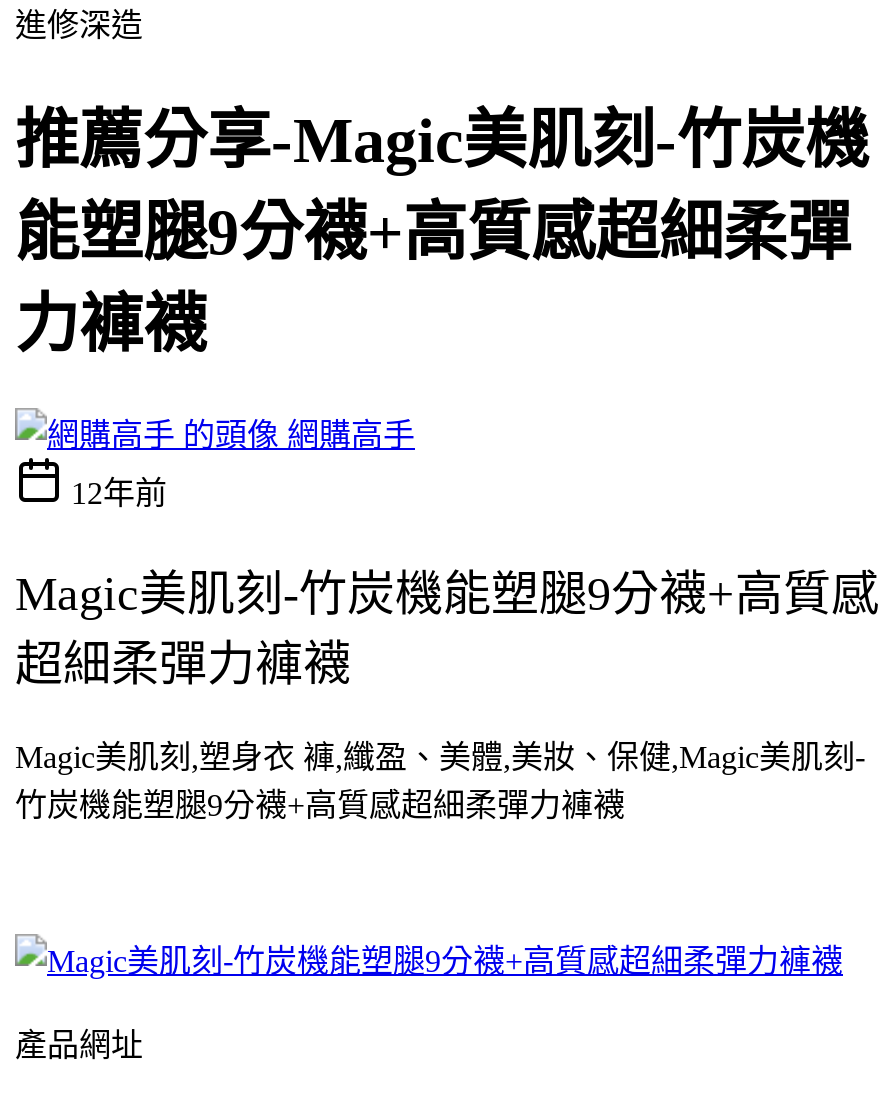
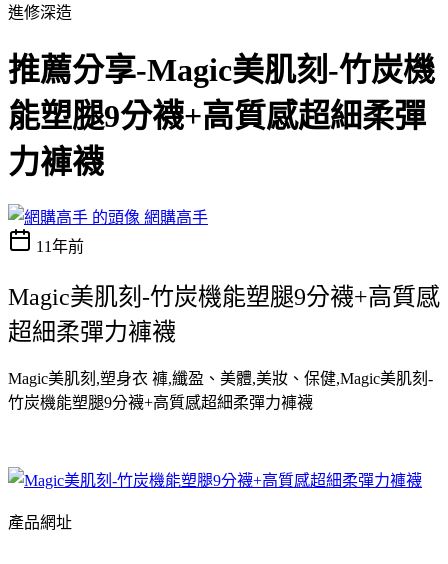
- 12年前
+ 11年前
